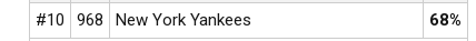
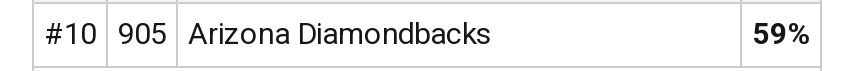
- 968
- New York Yankees
- 68%
+ 905
+ Arizona Diamondbacks
+ 59%
